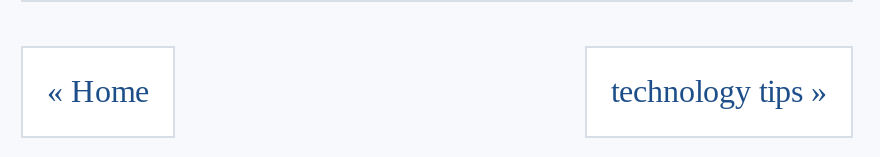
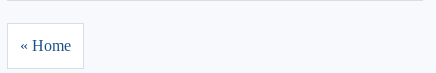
- technology tips »
